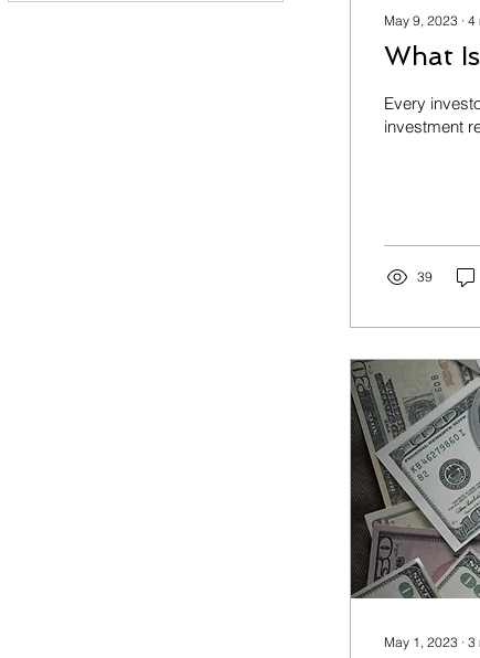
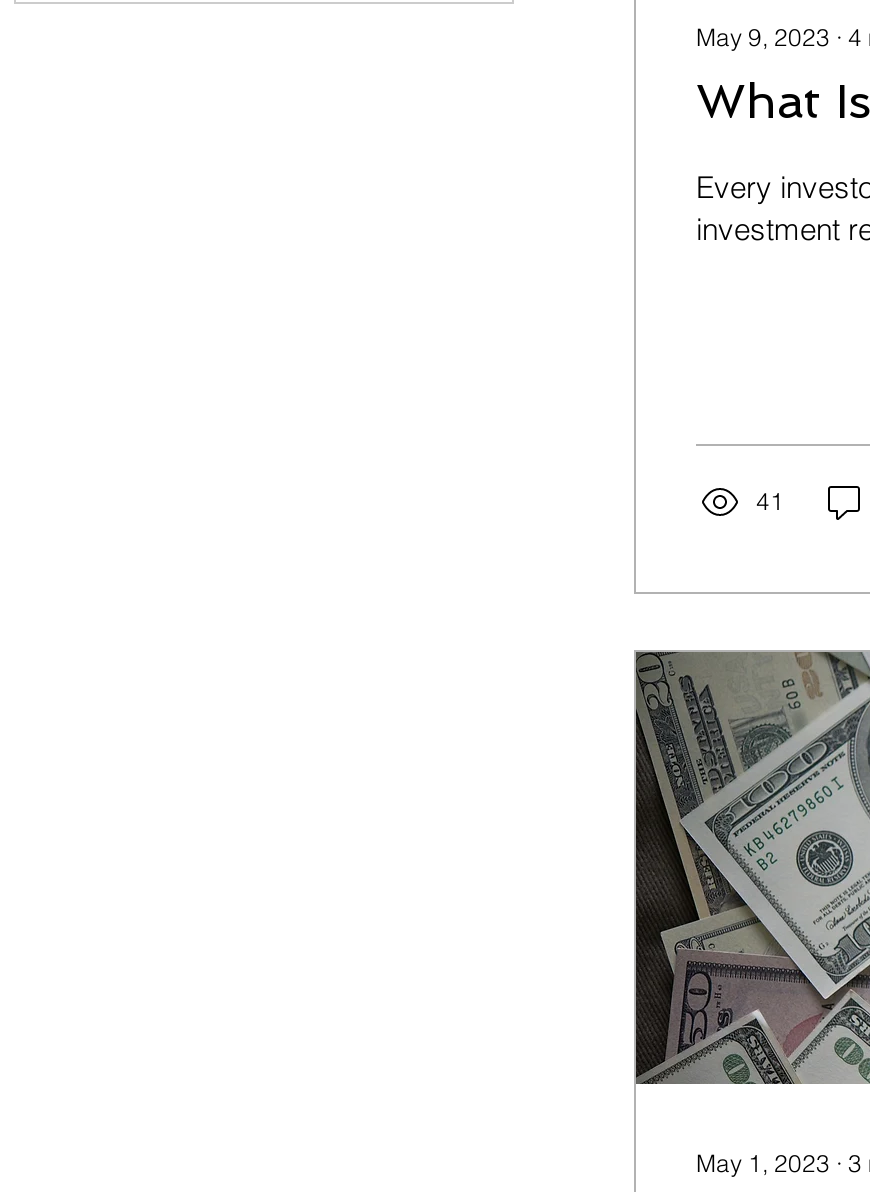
- 39
+ 41
